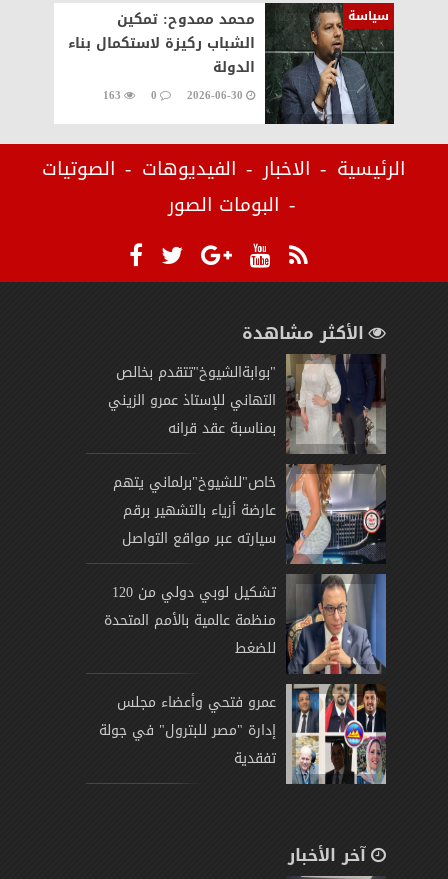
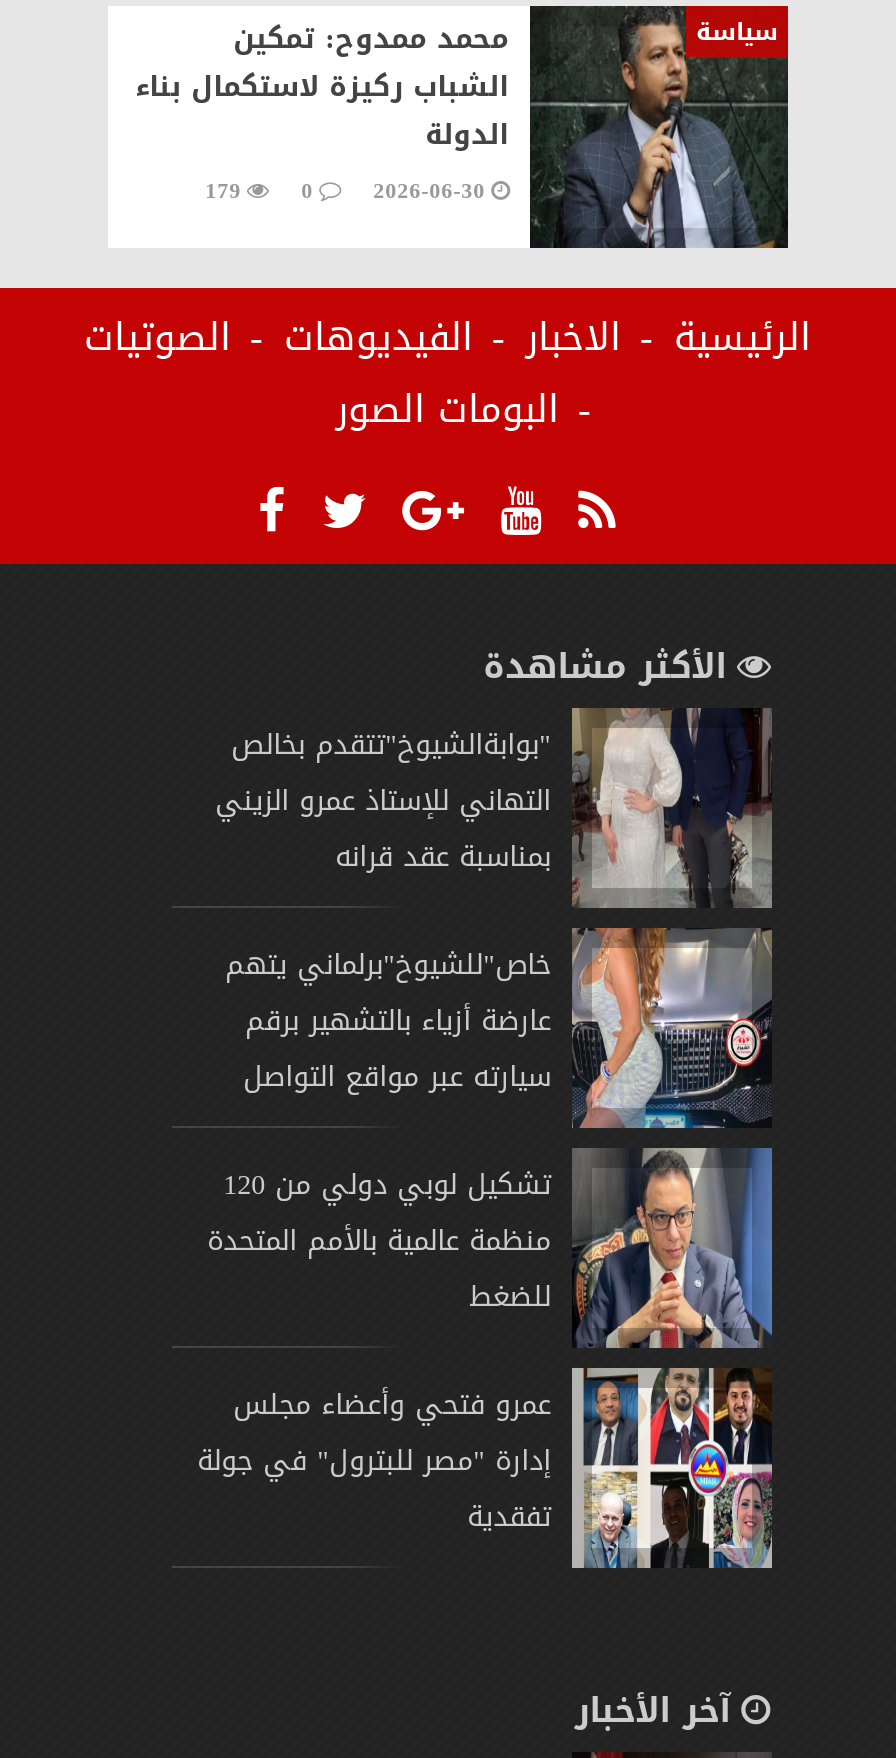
- 163 0 2026-06-30
+ 179 0 2026-06-30
